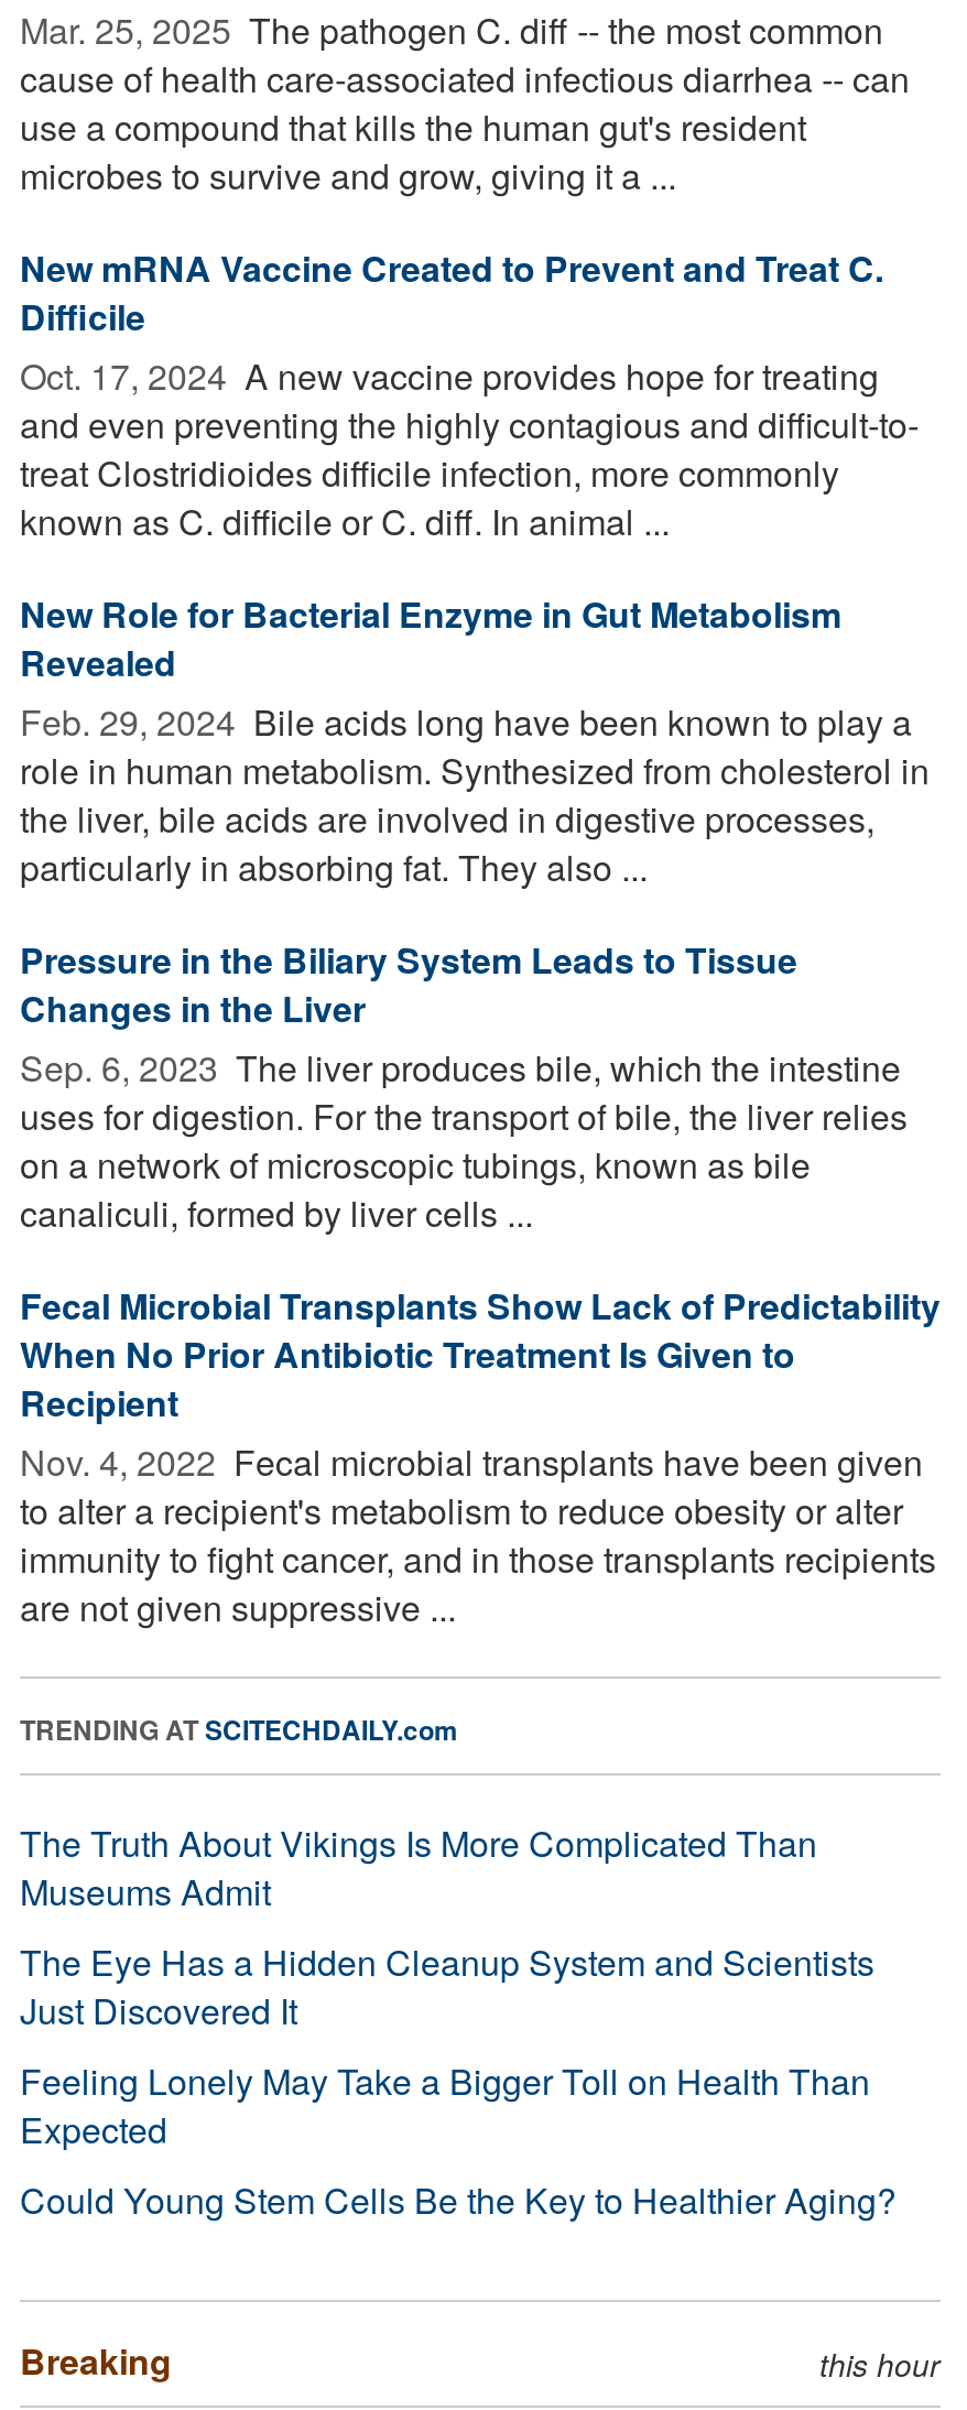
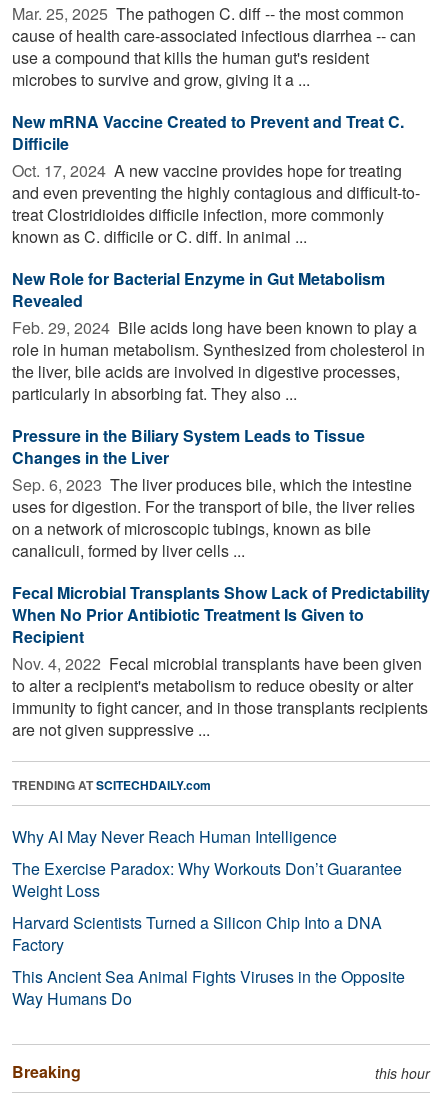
- The Truth About Vikings Is More Complicated Than
- Museums Admit
- The Eye Has a Hidden Cleanup System and Scientists
- Just Discovered It
- Feeling Lonely May Take a Bigger Toll on Health Than
- Expected
- Could Young Stem Cells Be the Key to Healthier Aging?
+ Why AI May Never Reach Human Intelligence
+ The Exercise Paradox: Why Workouts Don’t Guarantee
+ Weight Loss
+ Harvard Scientists Turned a Silicon Chip Into a DNA
+ Factory
+ This Ancient Sea Animal Fights Viruses in the Opposite
+ Way Humans Do
